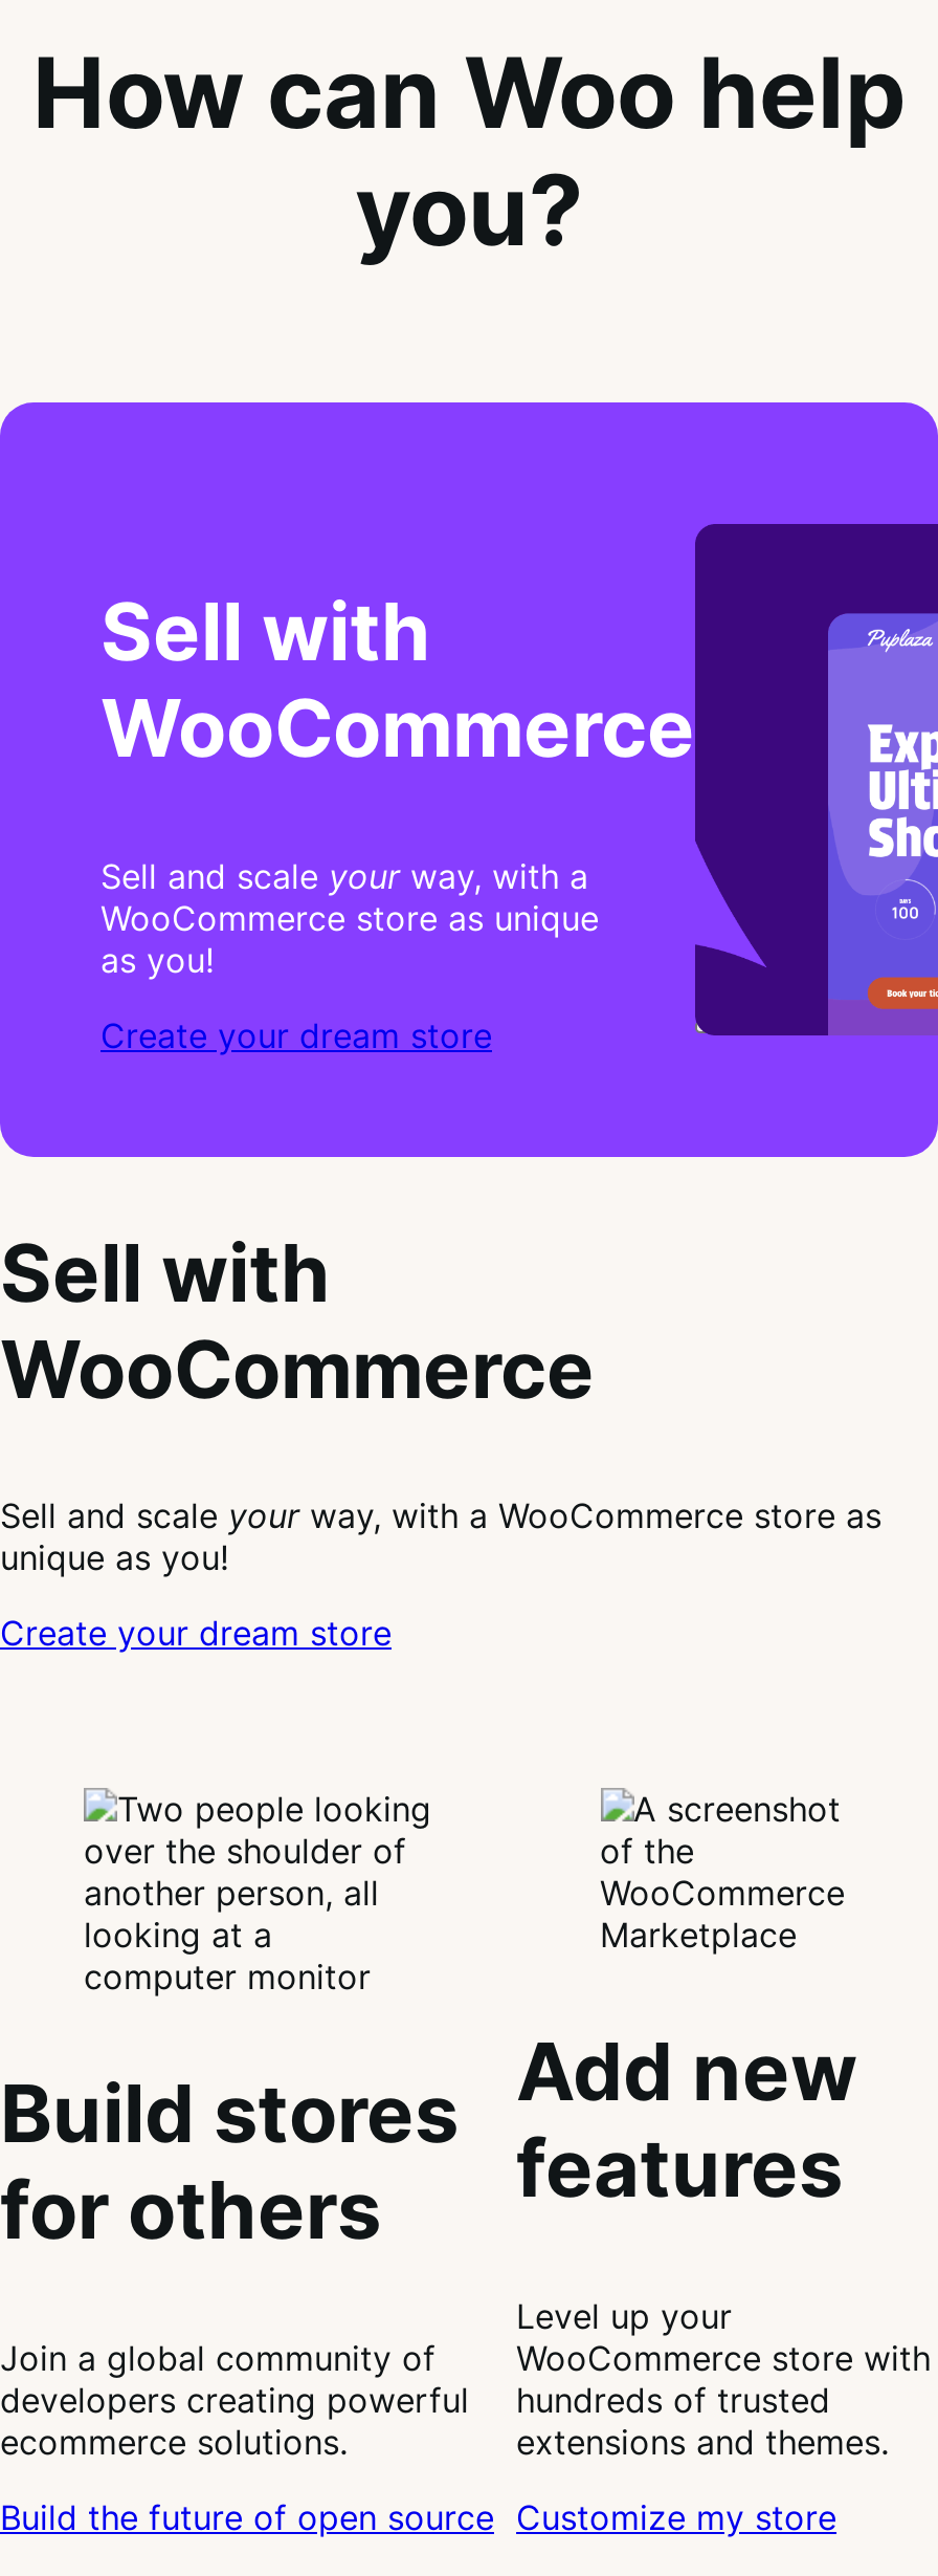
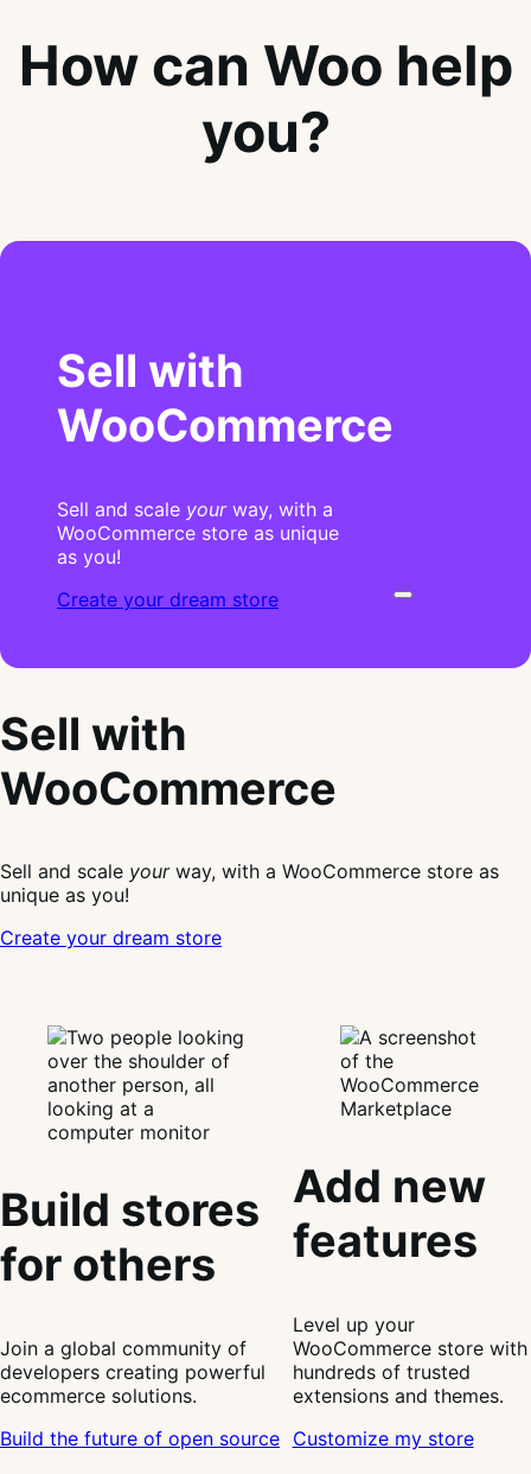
- [image]
